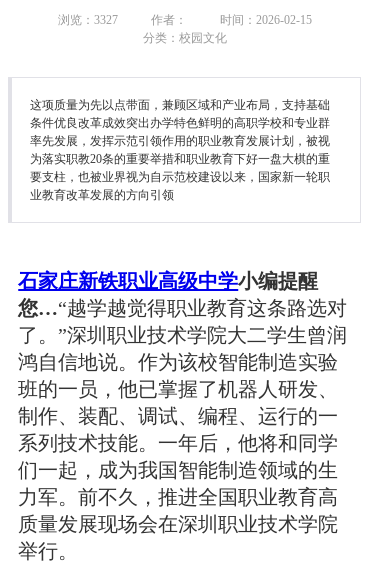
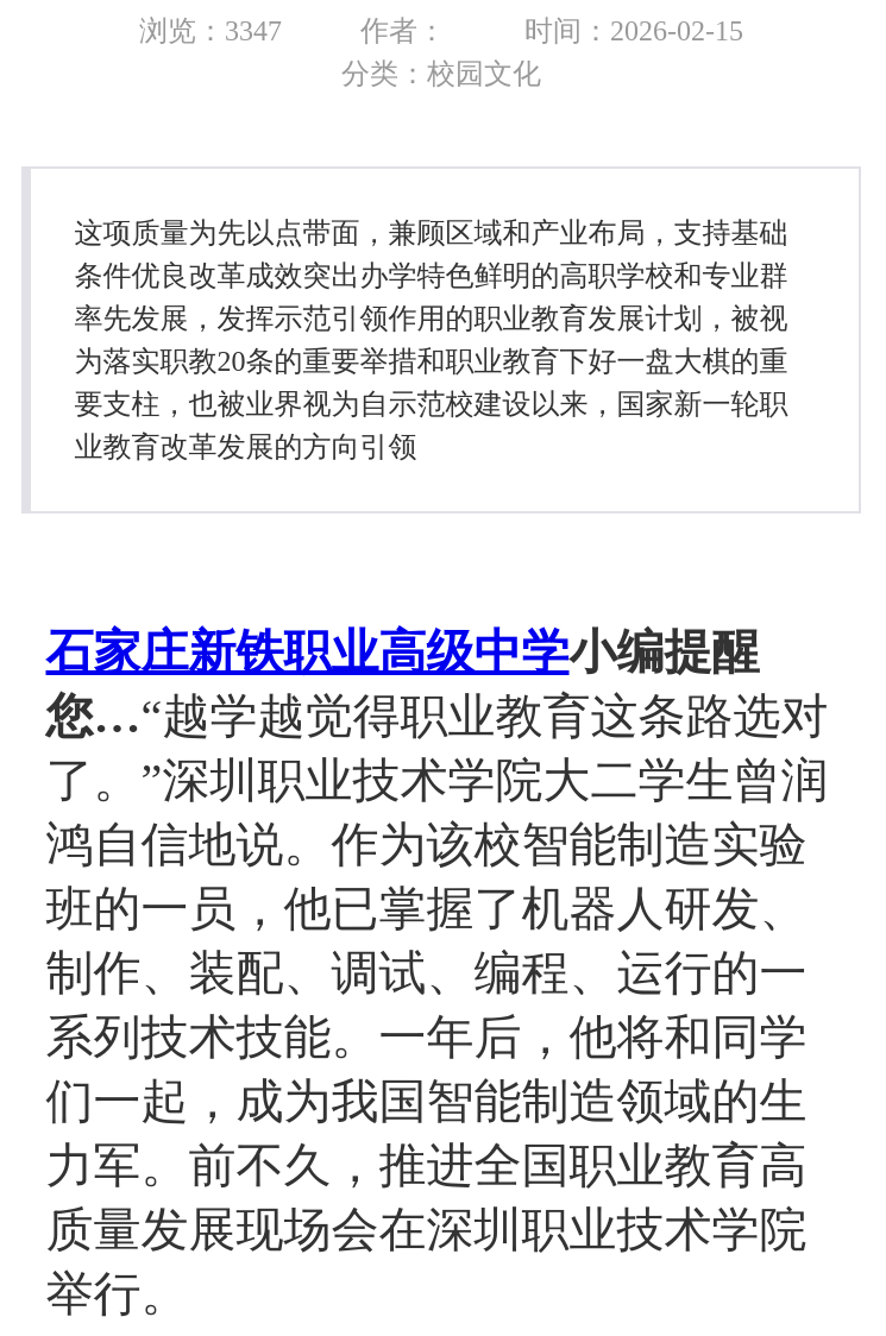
- 浏览：3327
+ 浏览：3347
